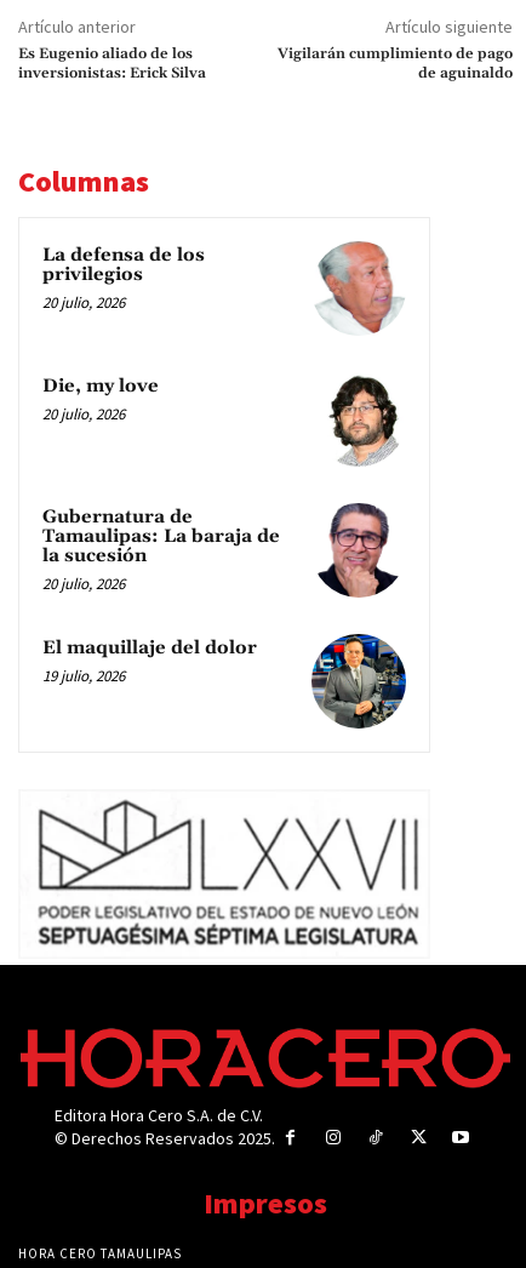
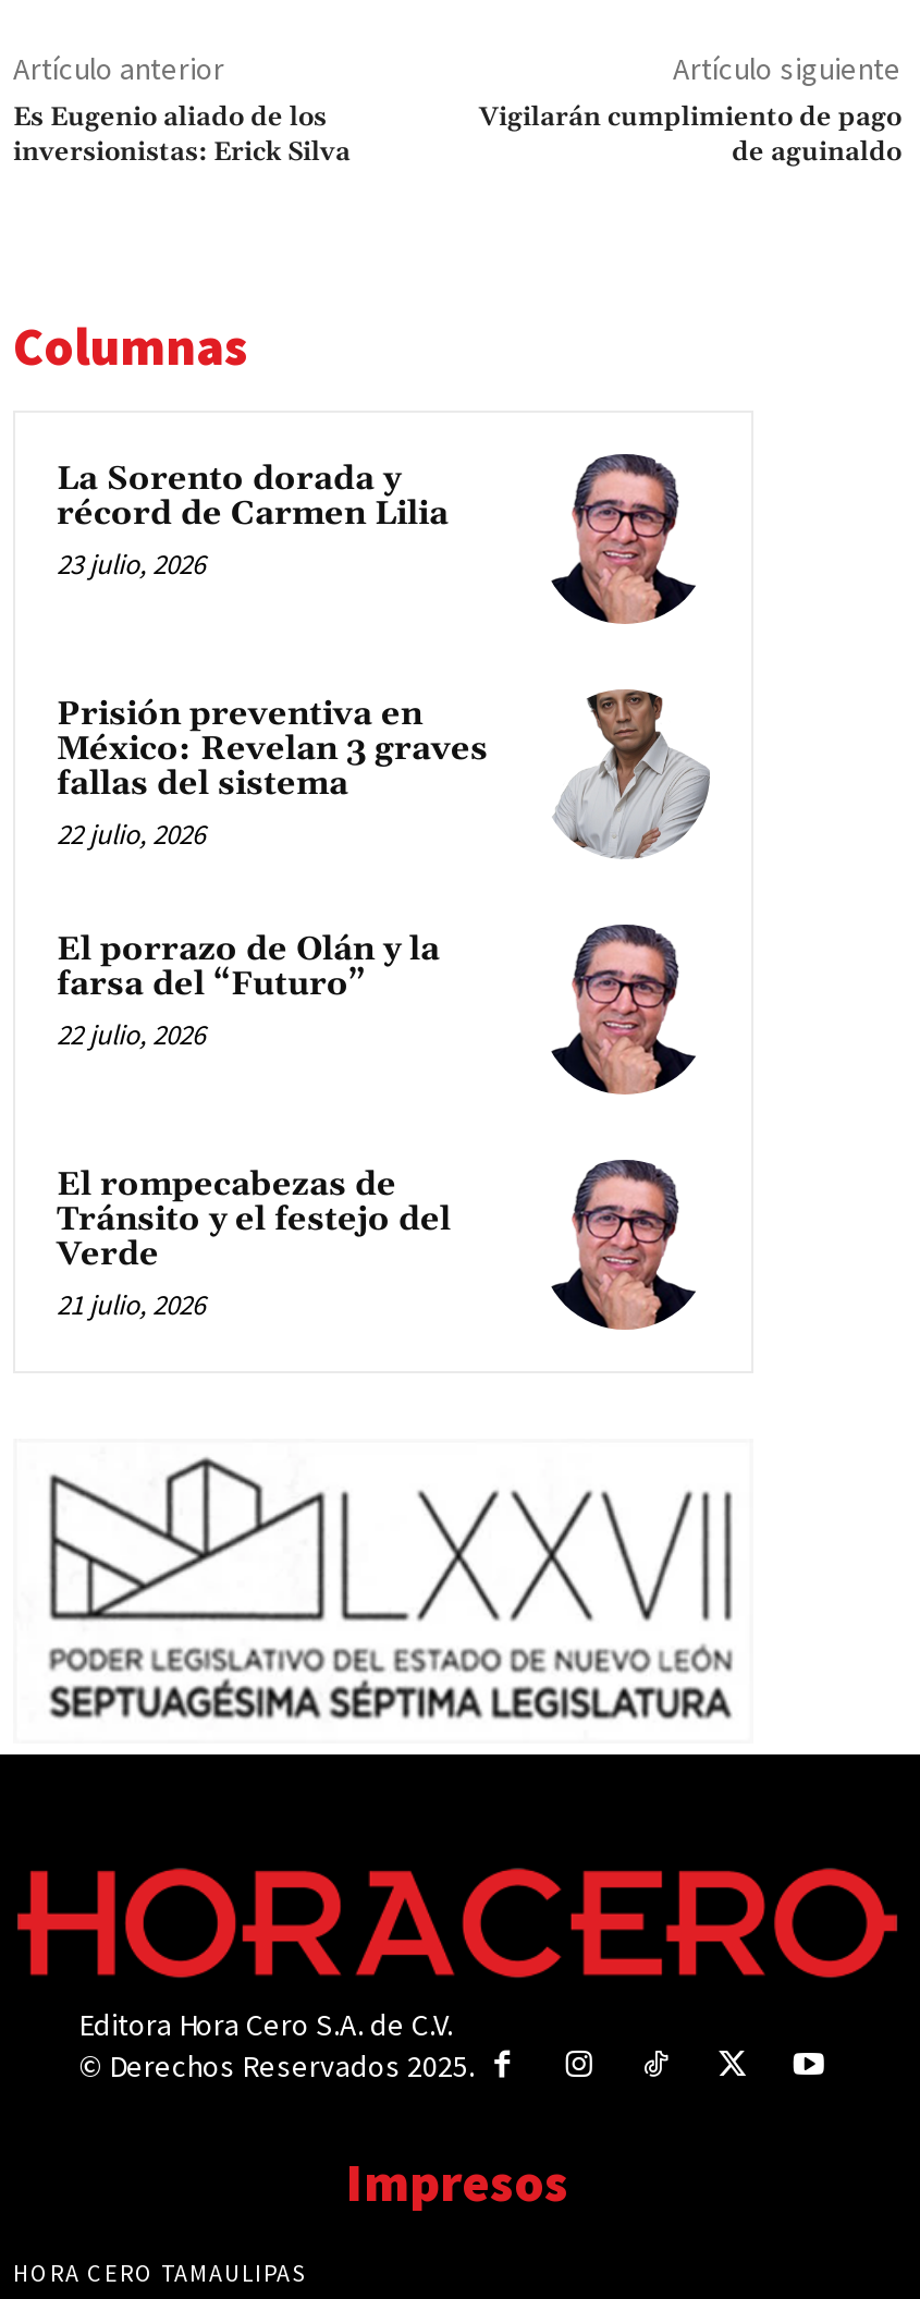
- La defensa de los
- privilegios
- 20 julio, 2026
+ La Sorento dorada y
+ récord de Carmen Lilia
+ 23 julio, 2026

- [image]
+ [image]

- Die, my love
- 20 julio, 2026
+ Prisión preventiva en
+ México: Revelan 3 graves
+ fallas del sistema
+ 22 julio, 2026

- [image]
+ [image]

- Gubernatura de
- Tamaulipas: La baraja de
- la sucesión
- 20 julio, 2026
+ El porrazo de Olán y la
+ farsa del “Futuro”
+ 22 julio, 2026

- El maquillaje del dolor
- 19 julio, 2026
+ El rompecabezas de
+ Tránsito y el festejo del
+ Verde
+ 21 julio, 2026

- [image]
+ [image]
